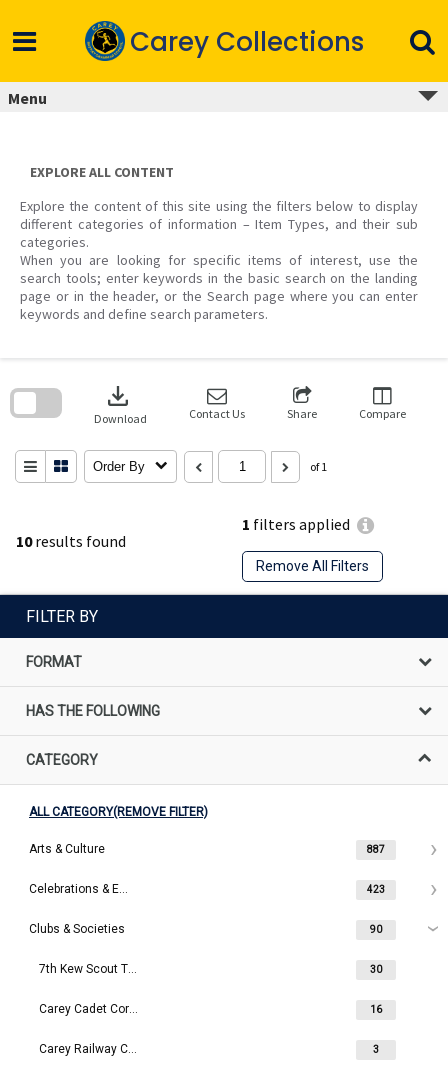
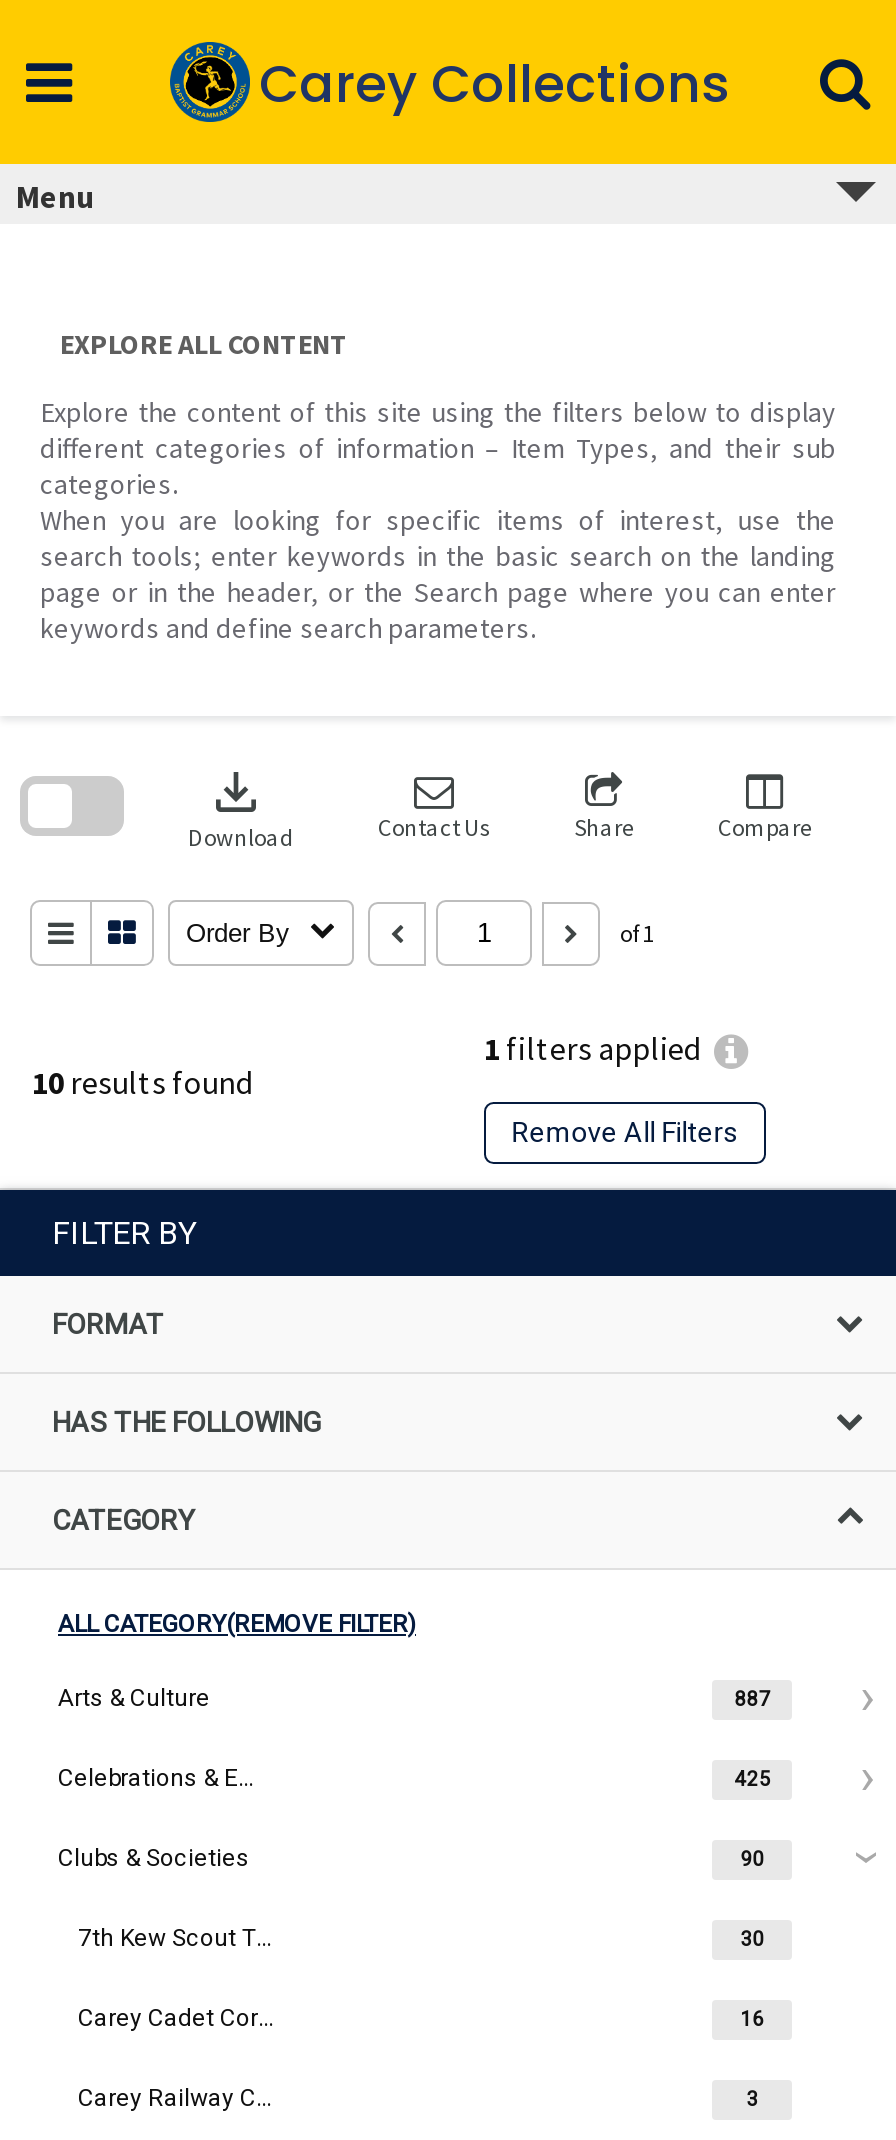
- 423
+ 425
